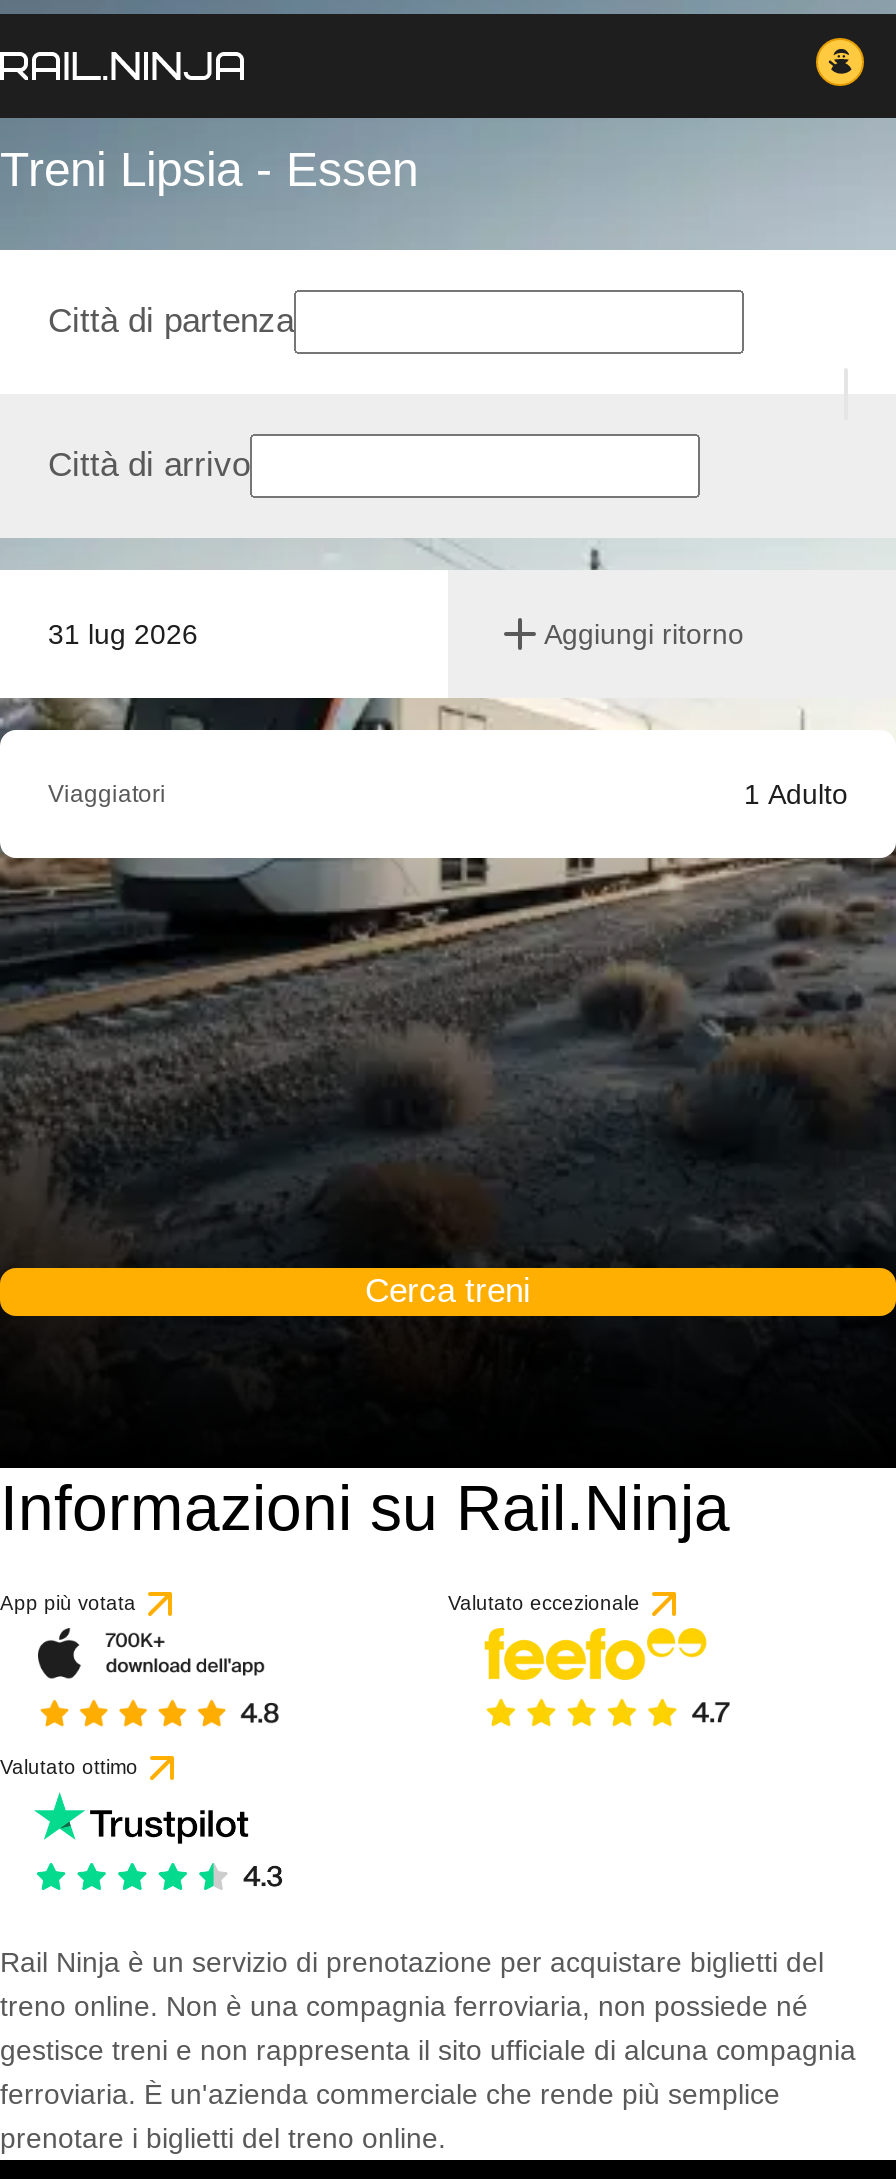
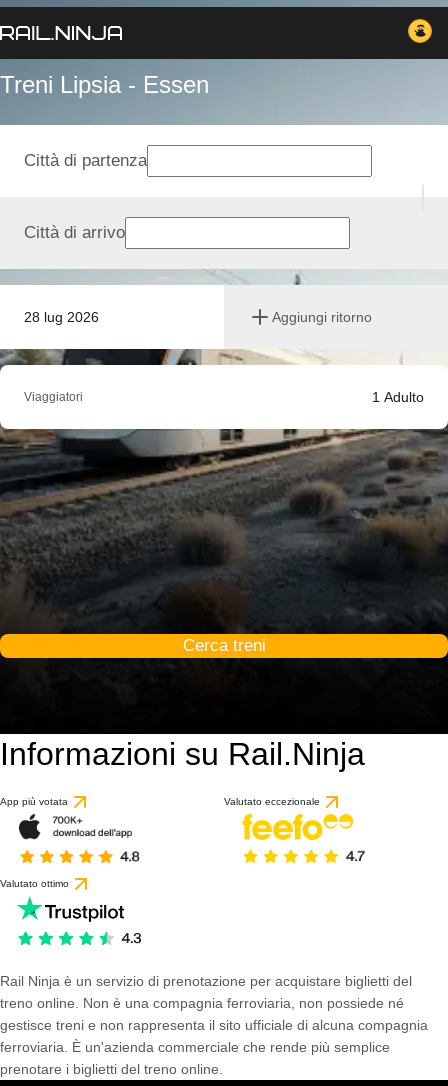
- 31 lug 2026
+ 28 lug 2026
